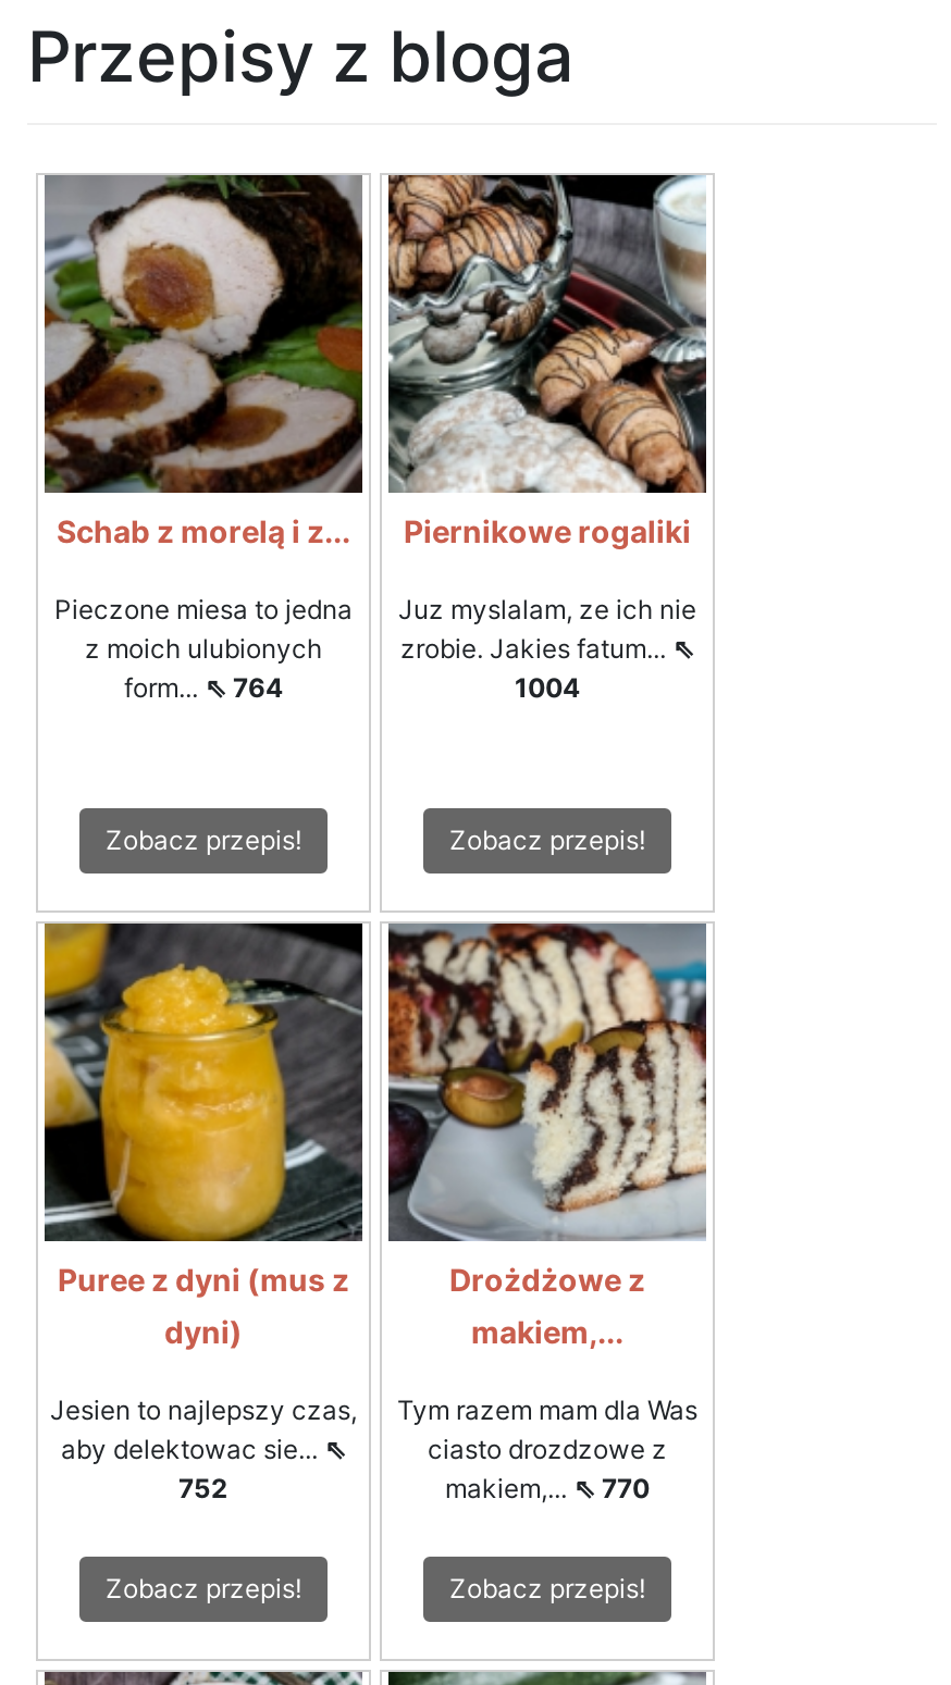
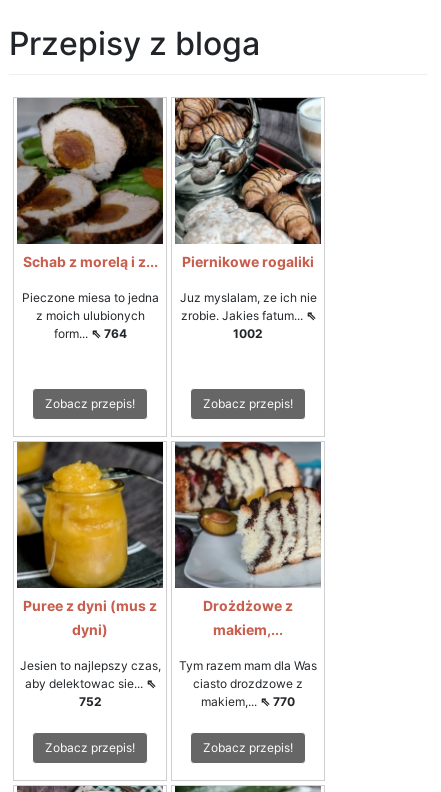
- 1004
+ 1002
